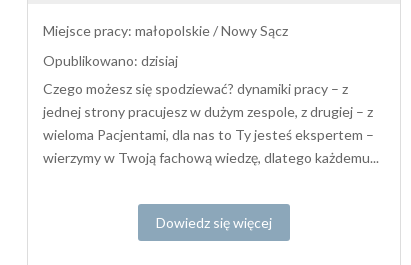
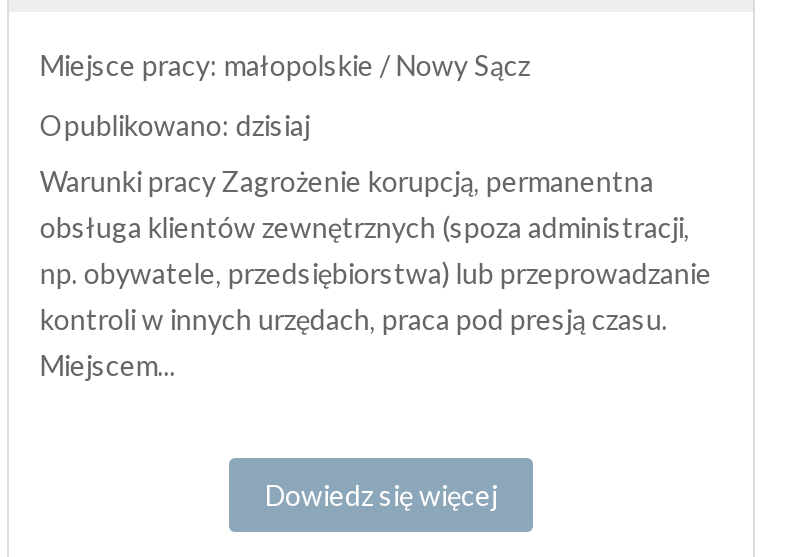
- Czego możesz się spodziewać? dynamiki pracy – z
- jednej strony pracujesz w dużym zespole, z drugiej – z
- wieloma Pacjentami, dla nas to Ty jesteś ekspertem –
- wierzymy w Twoją fachową wiedzę, dlatego każdemu...
+ Warunki pracy Zagrożenie korupcją, permanentna
+ obsługa klientów zewnętrznych (spoza administracji,
+ np. obywatele, przedsiębiorstwa) lub przeprowadzanie
+ kontroli w innych urzędach, praca pod presją czasu.
+ Miejscem...
